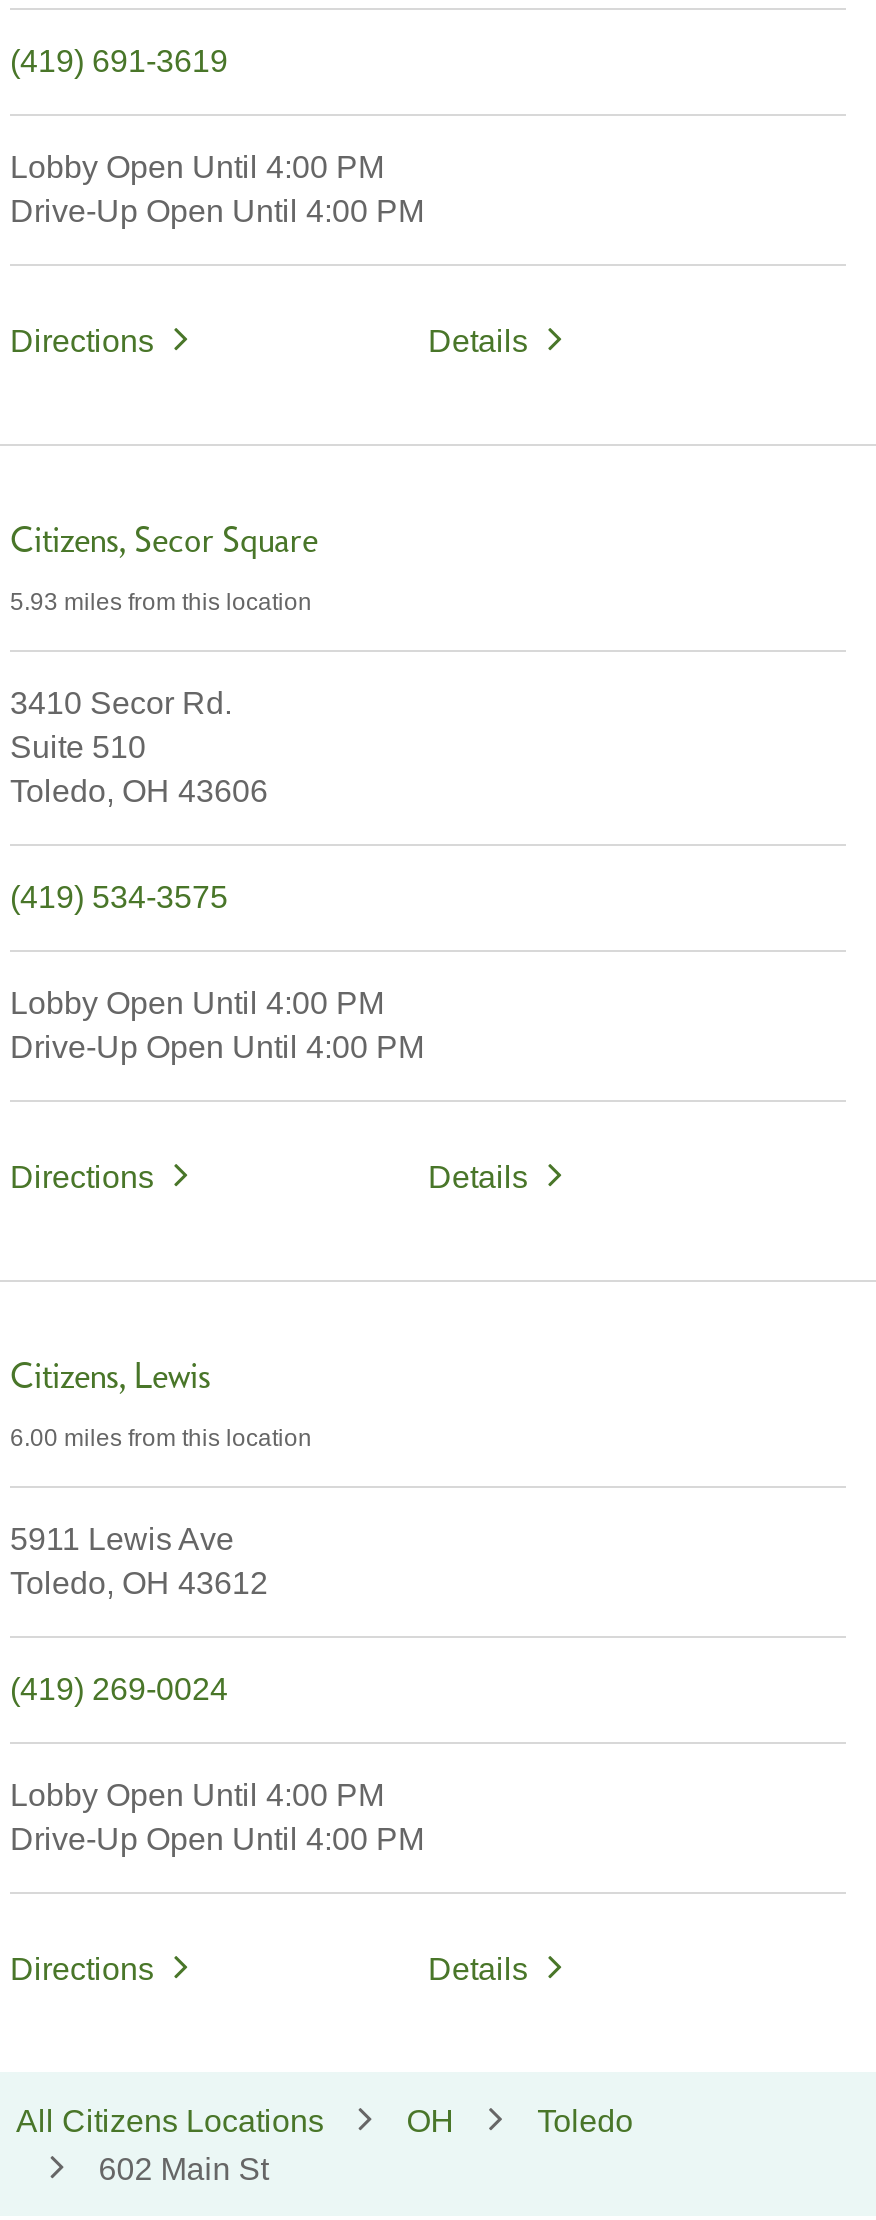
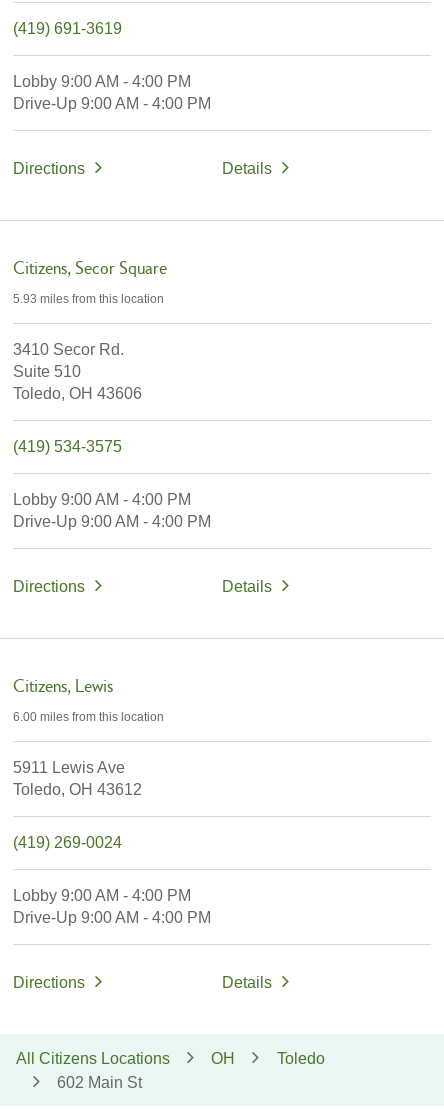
- Lobby Open Until 4:00 PM
- Drive-Up Open Until 4:00 PM
+ Lobby 9:00 AM - 4:00 PM
+ Drive-Up 9:00 AM - 4:00 PM

- Lobby Open Until 4:00 PM
- Drive-Up Open Until 4:00 PM
+ Lobby 9:00 AM - 4:00 PM
+ Drive-Up 9:00 AM - 4:00 PM

- Lobby Open Until 4:00 PM
- Drive-Up Open Until 4:00 PM
+ Lobby 9:00 AM - 4:00 PM
+ Drive-Up 9:00 AM - 4:00 PM
